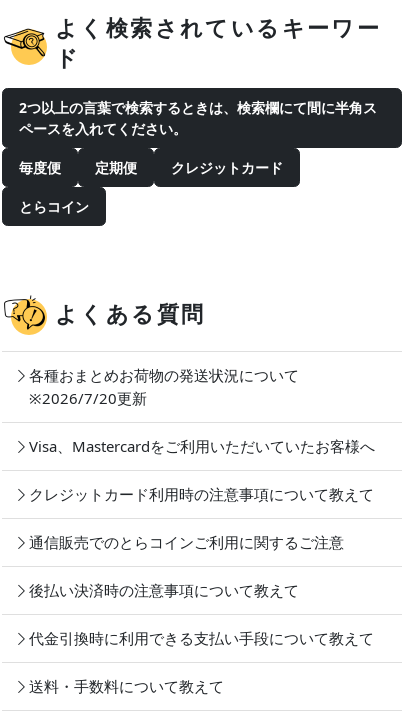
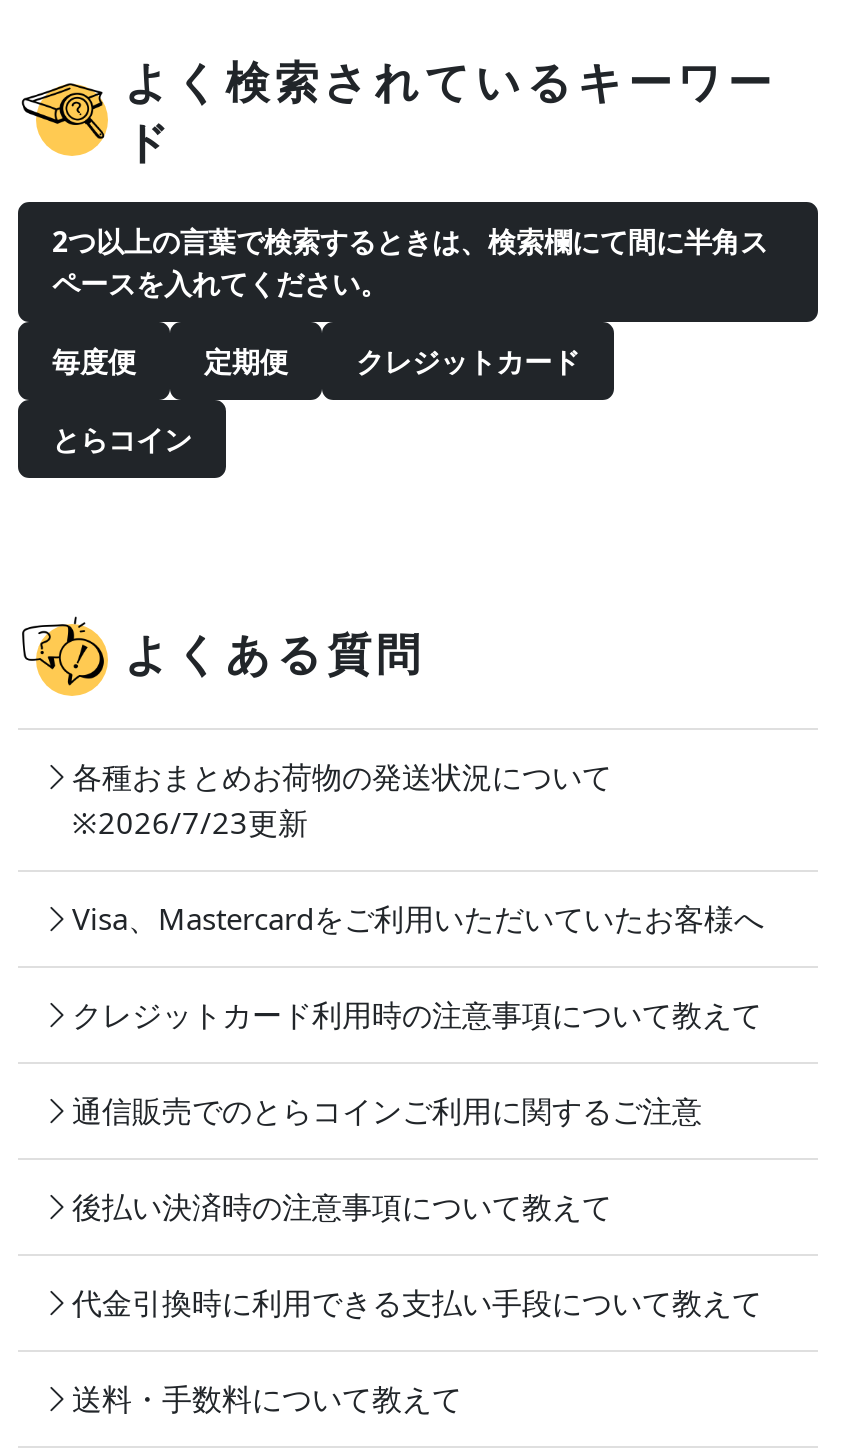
- ※2026/7/20更新
+ ※2026/7/23更新
